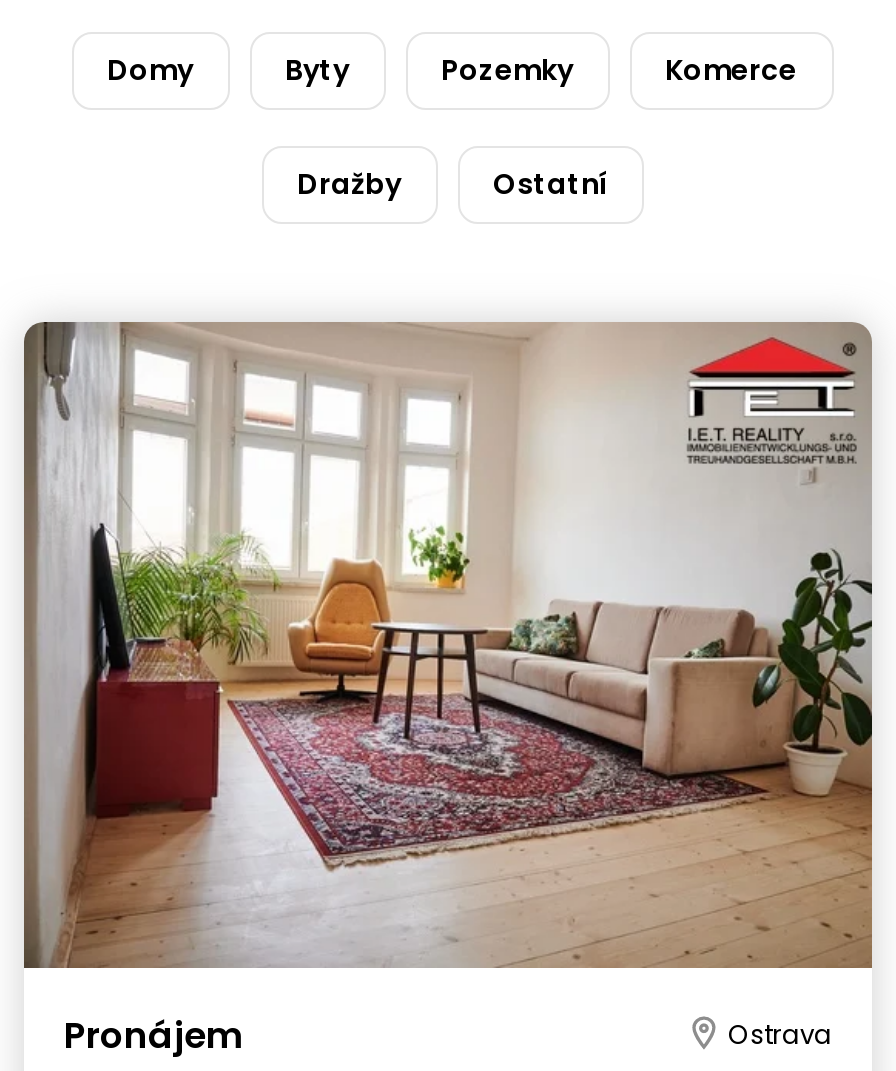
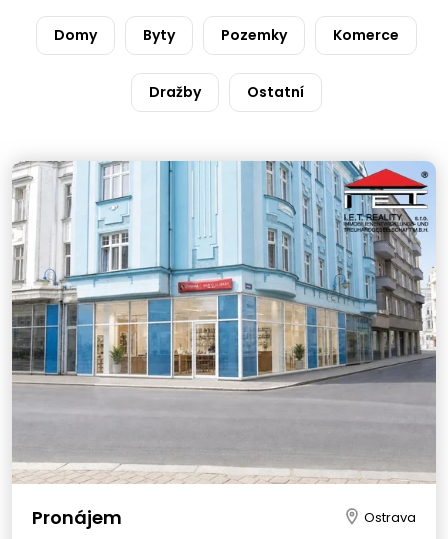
- [image]
+ [image]
